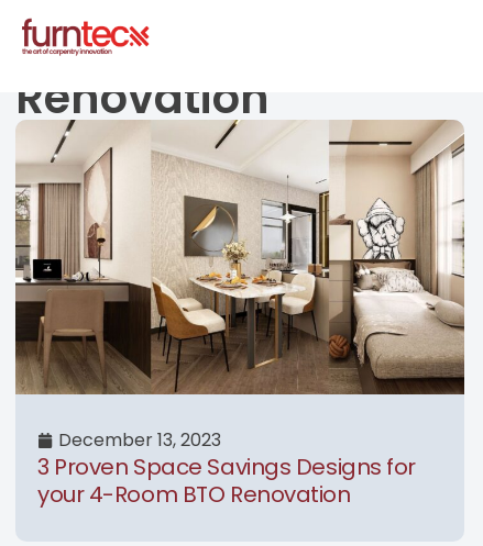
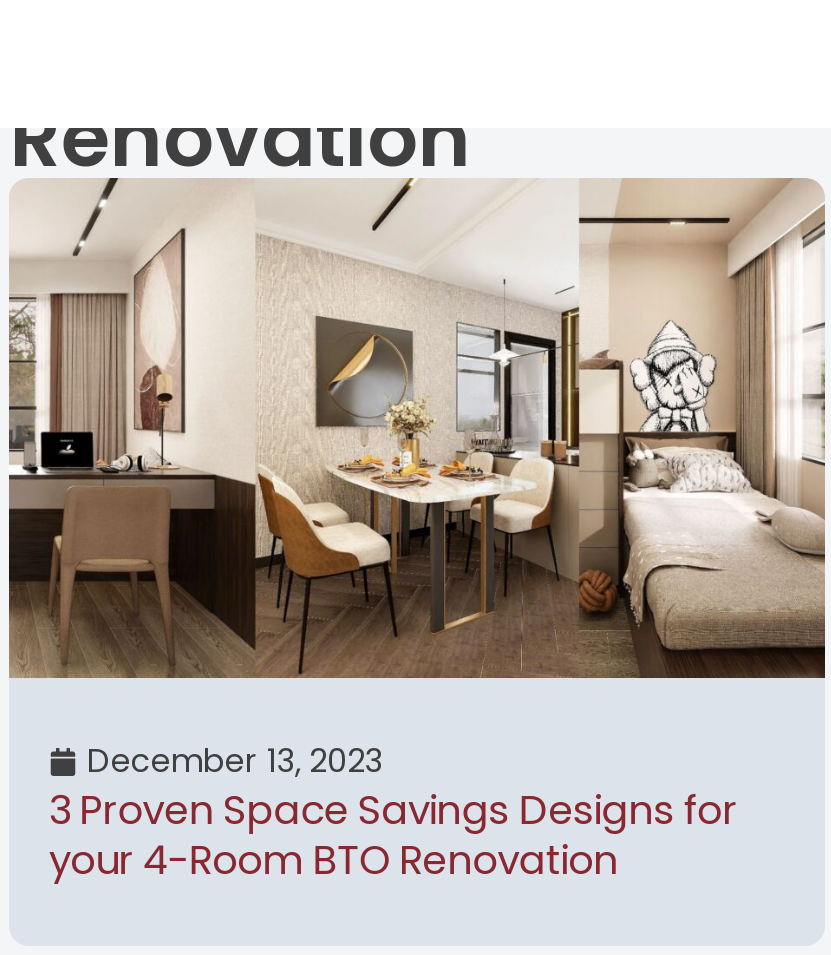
- [image]
